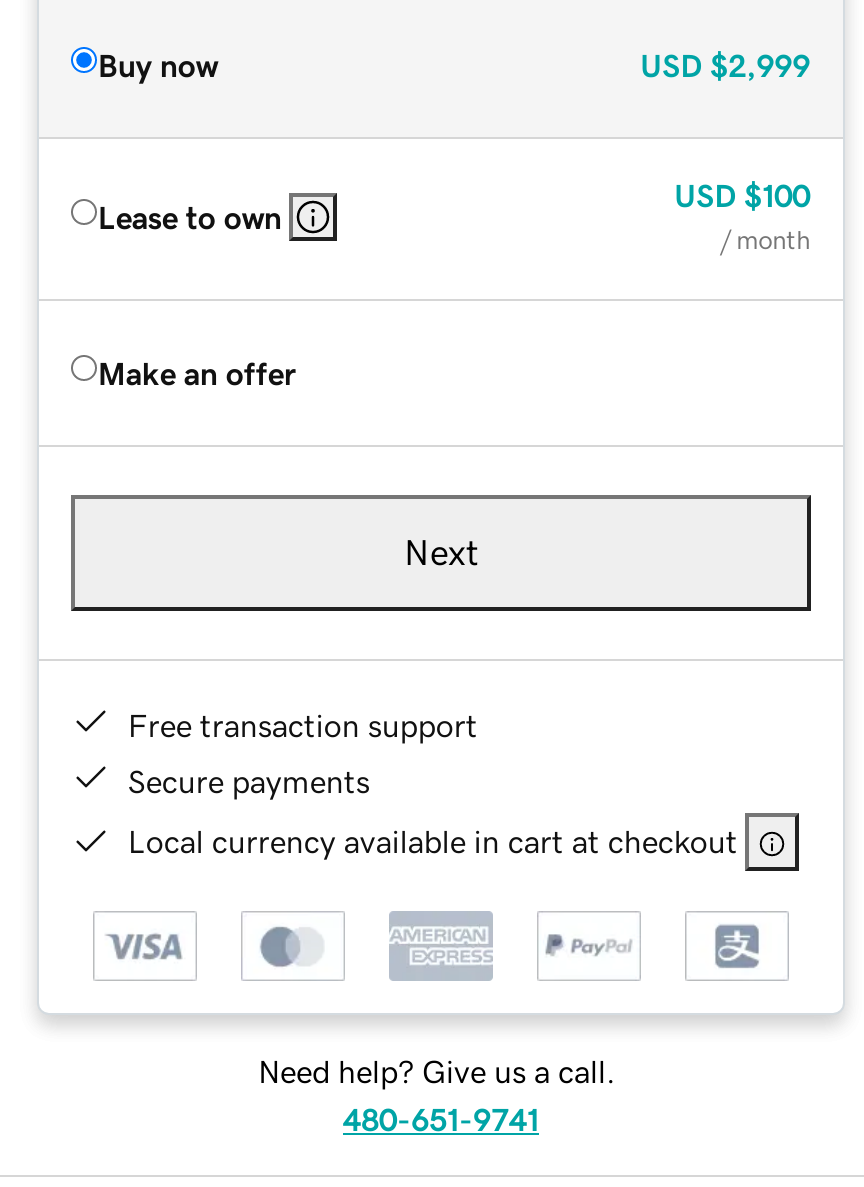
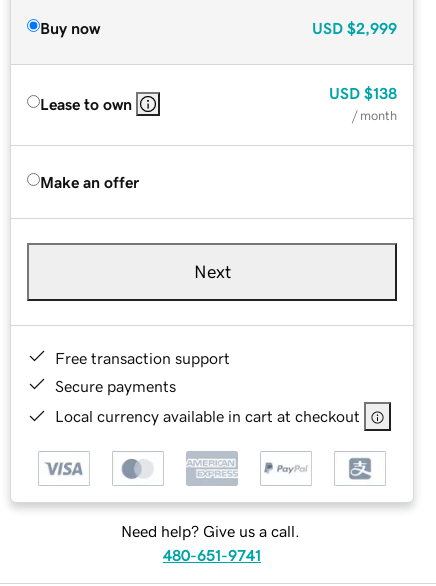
- USD $100
+ USD $138
